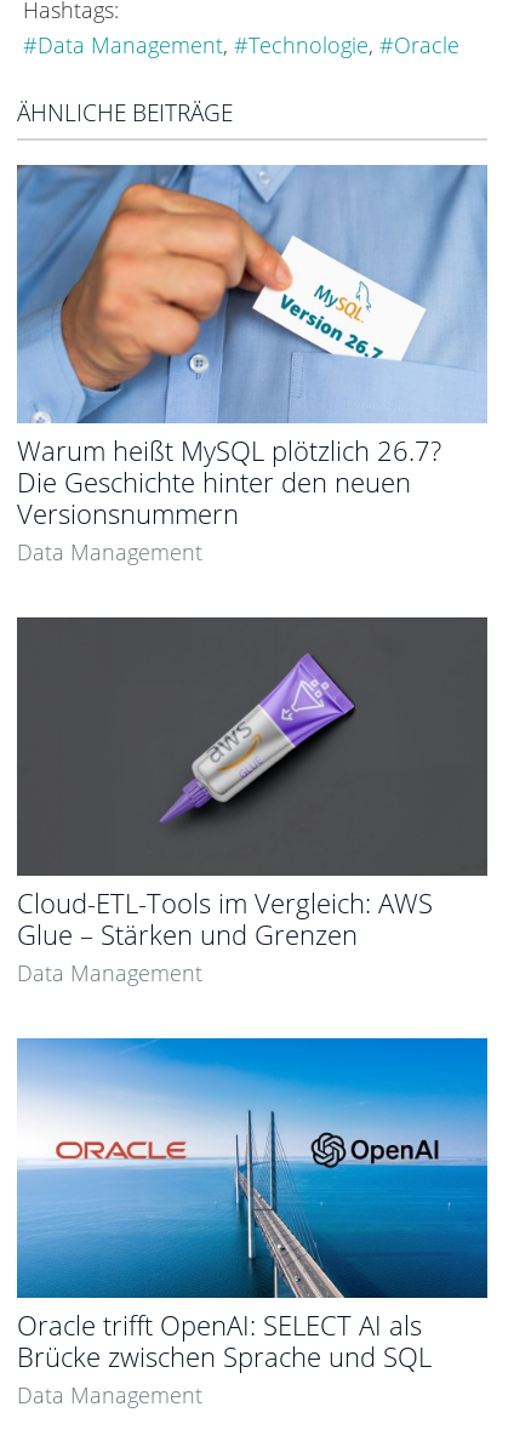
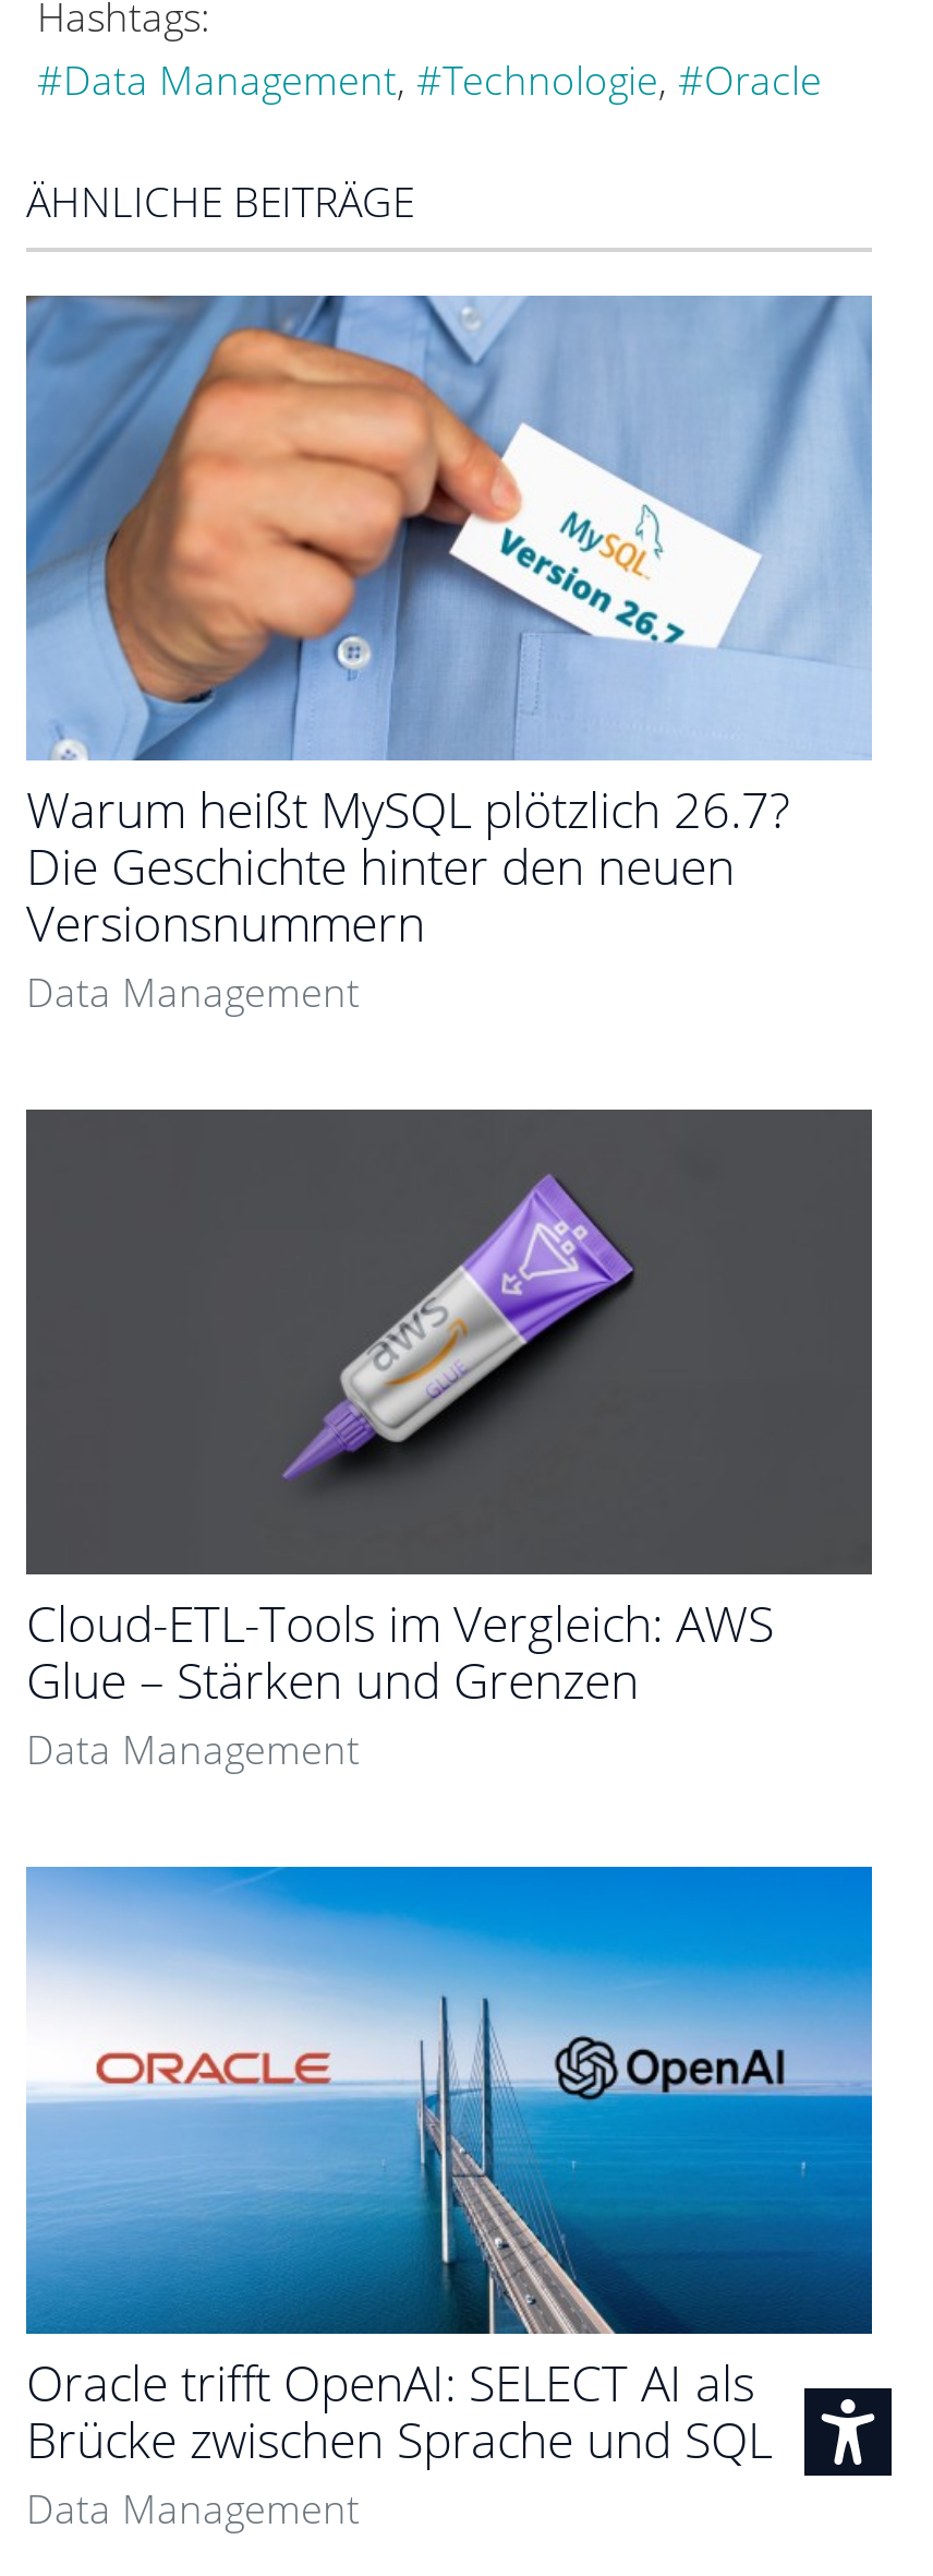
+ [image]
